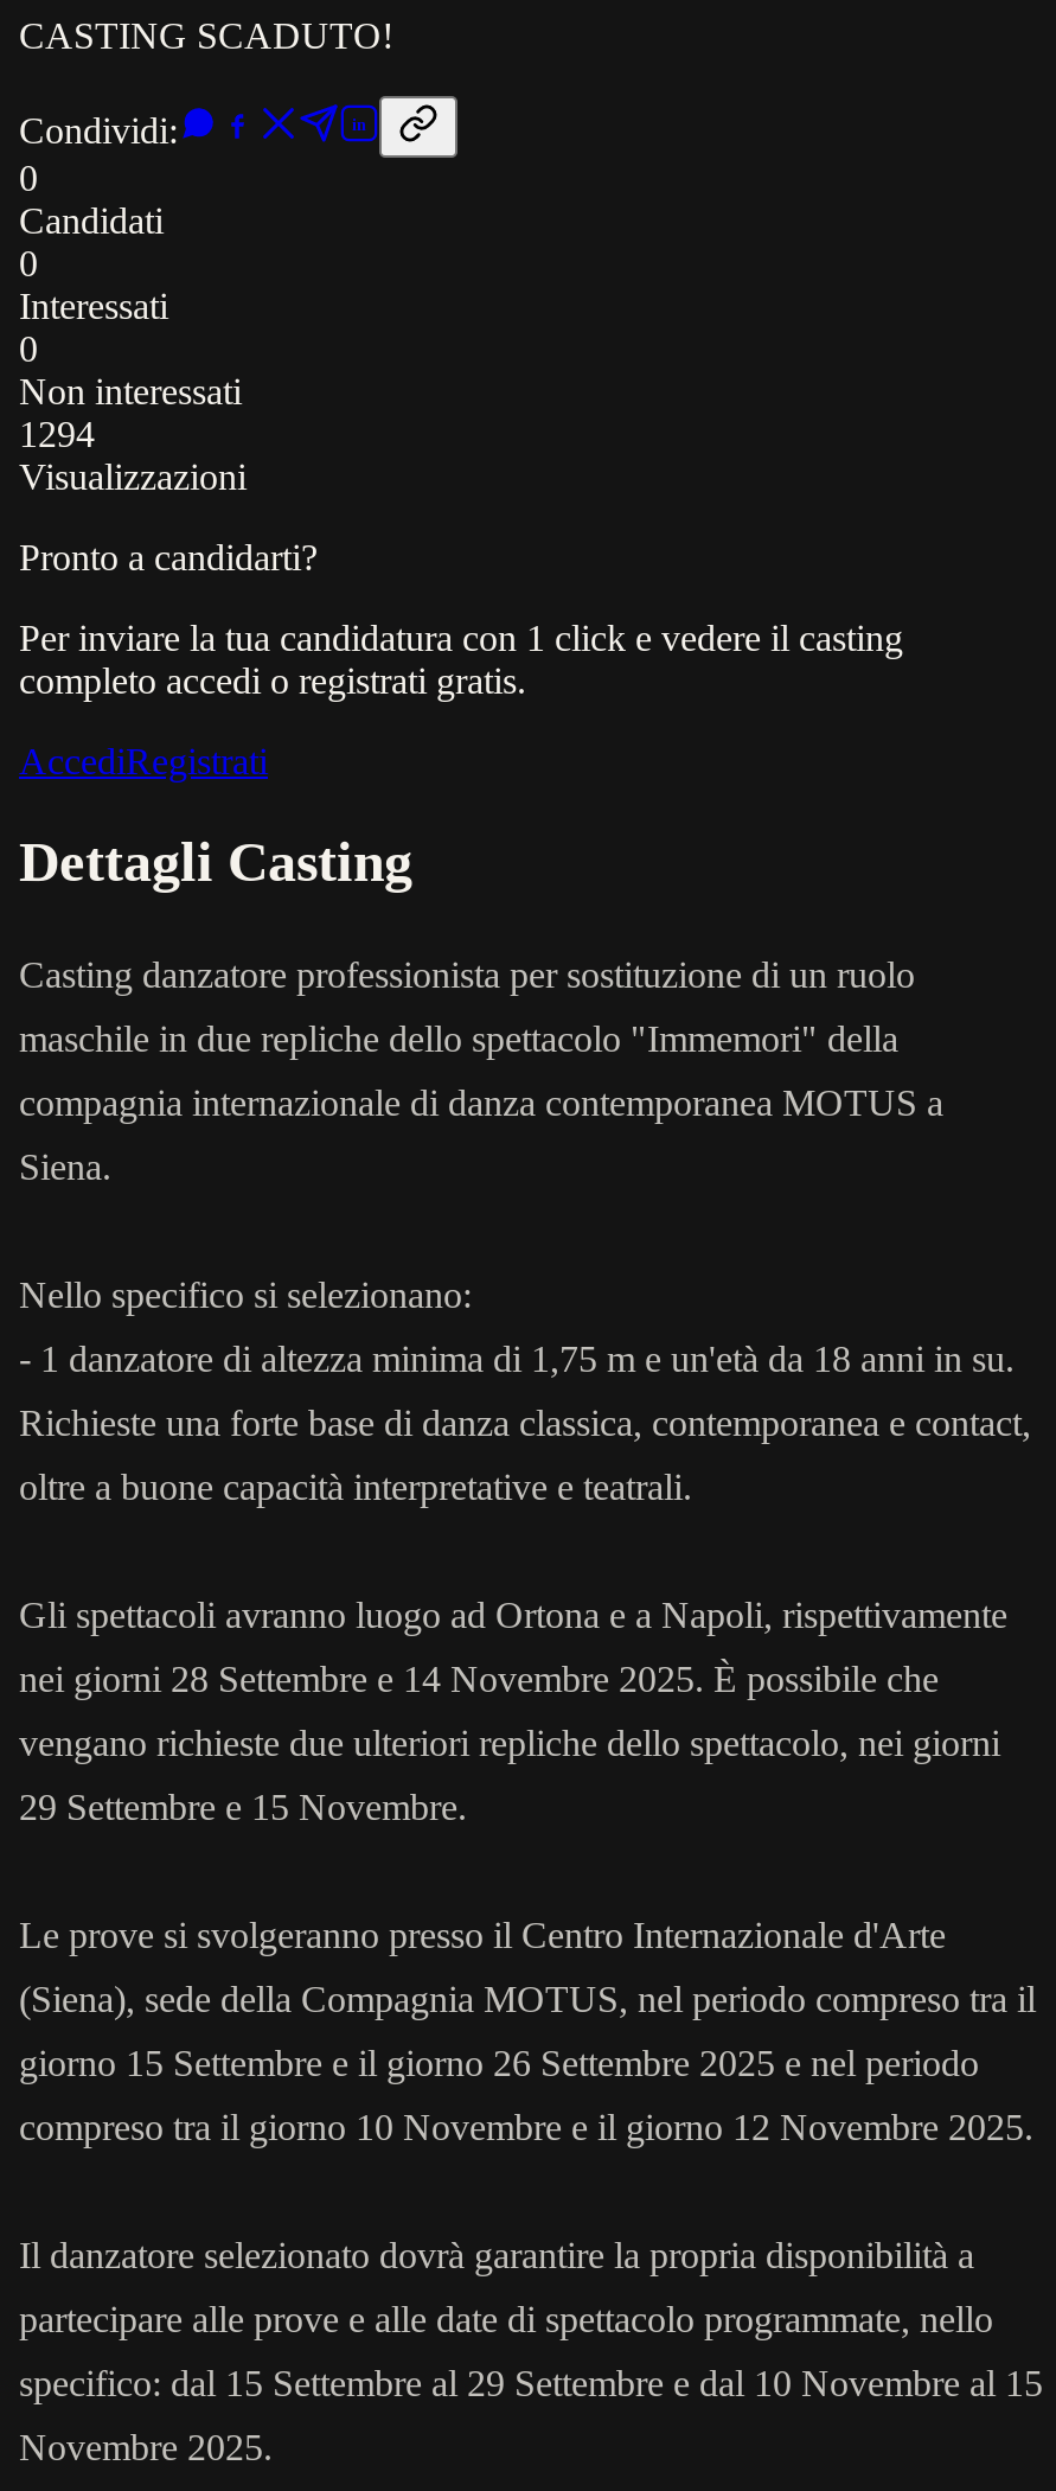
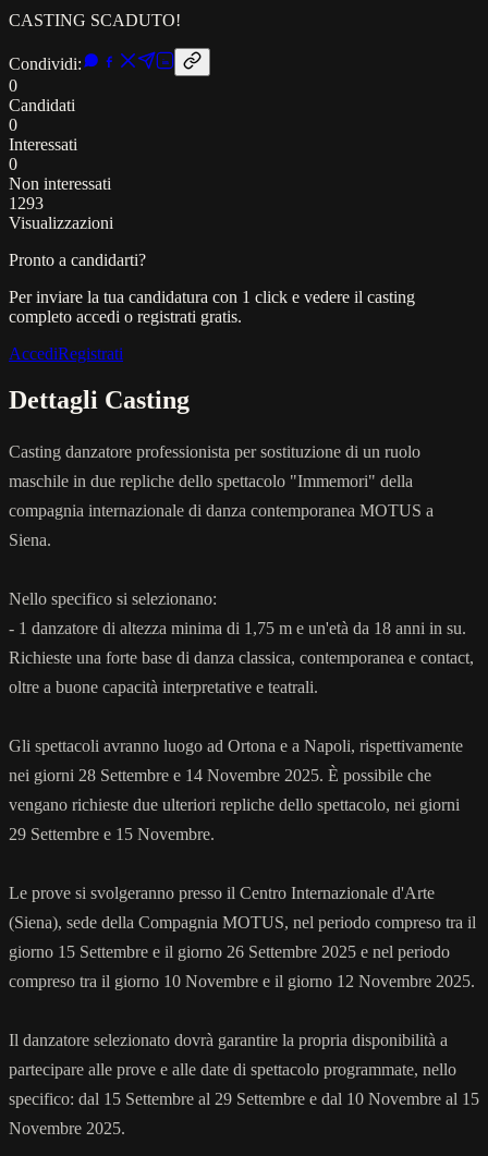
- 1294
+ 1293
